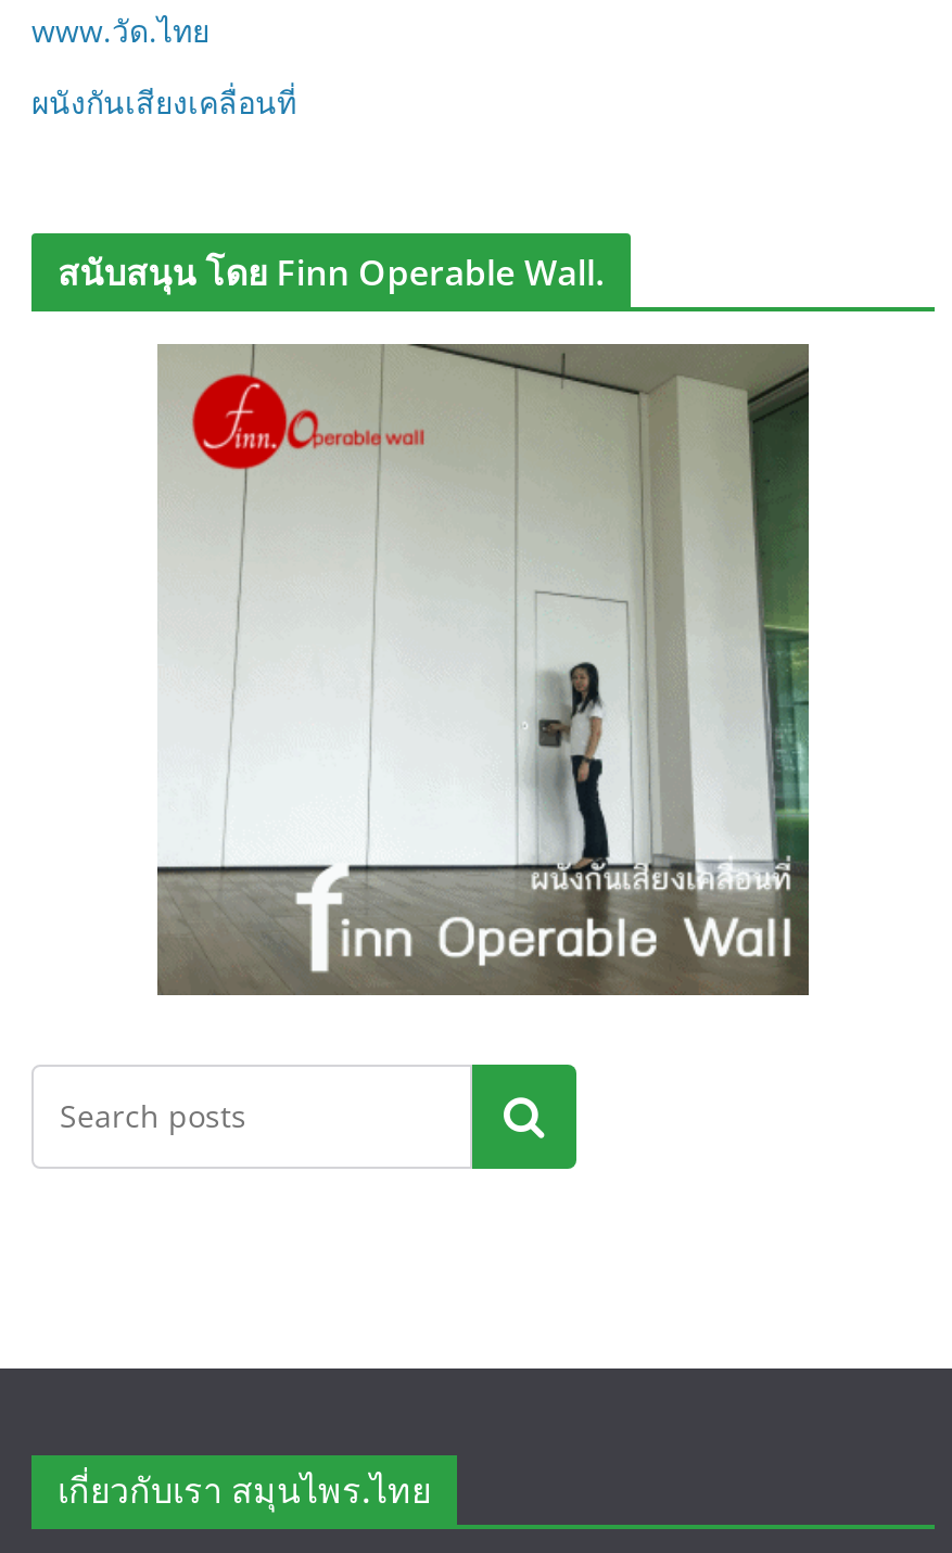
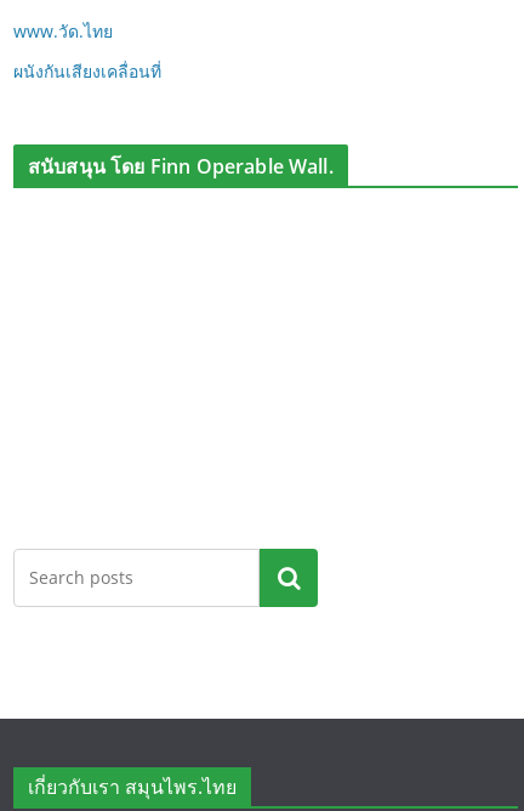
- [image]
